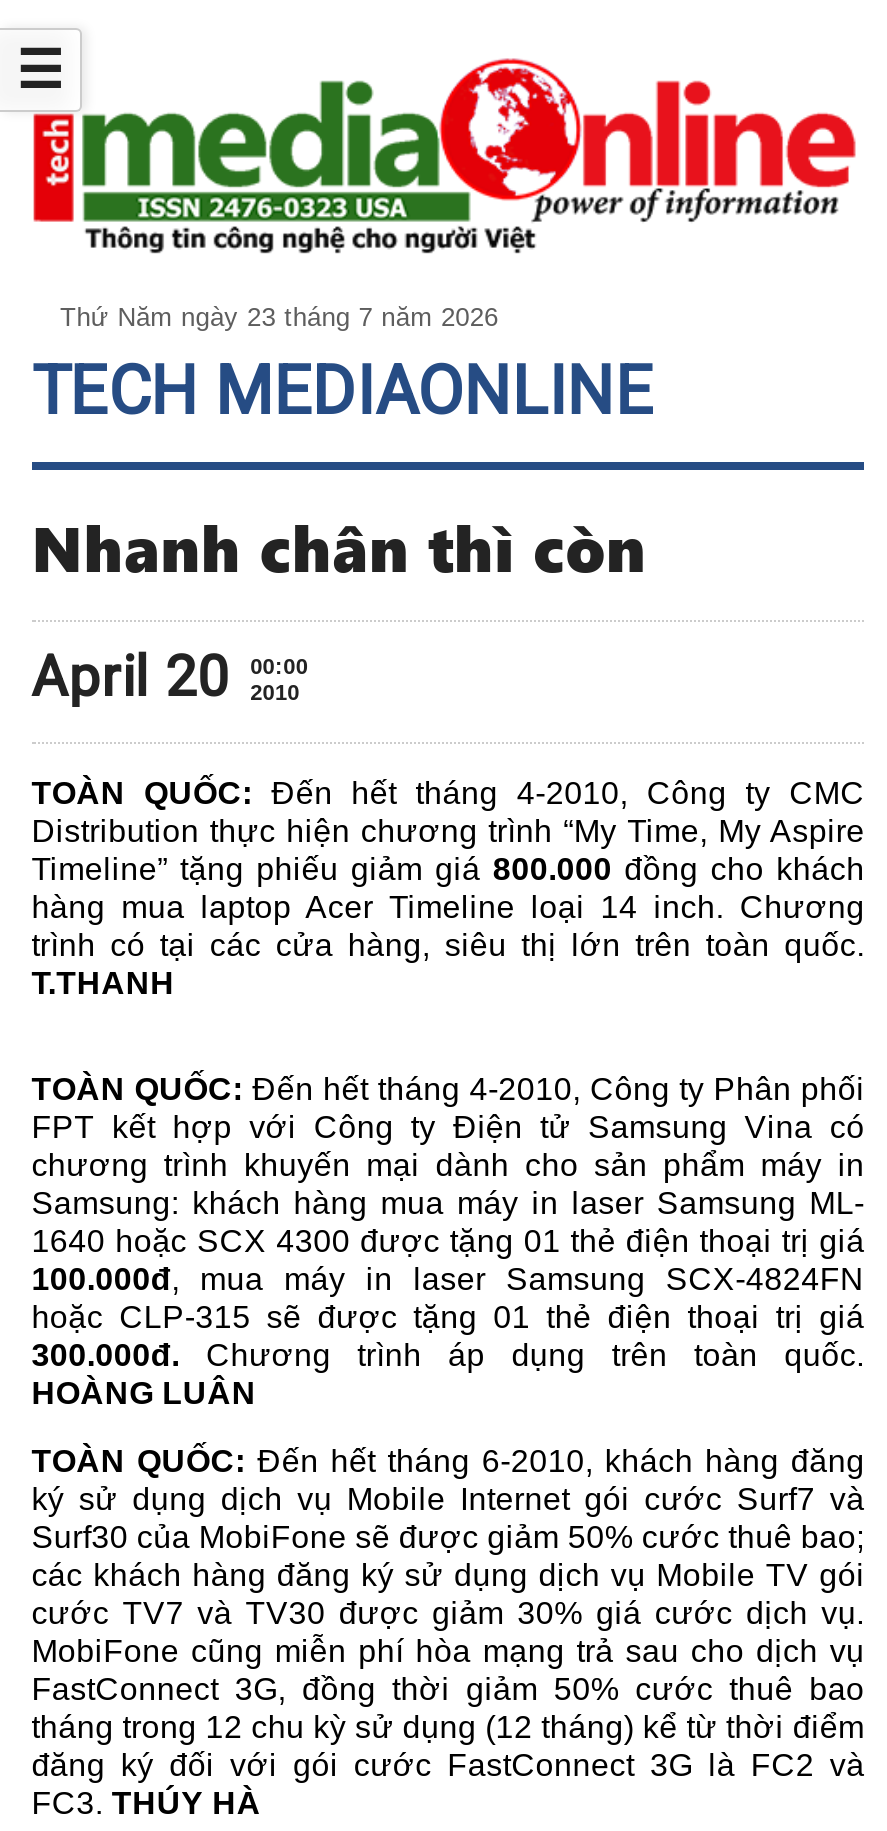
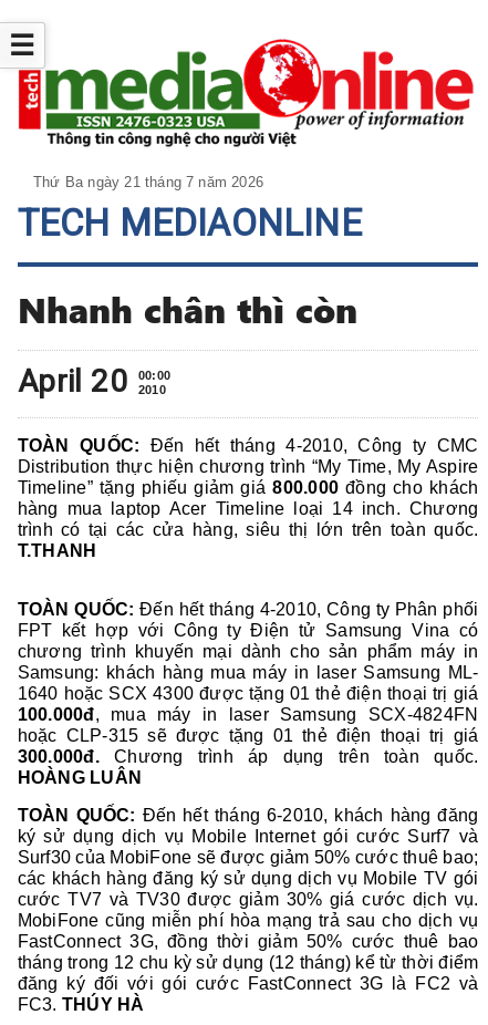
- Thứ Năm ngày 23 tháng 7 năm 2026
+ Thứ Ba ngày 21 tháng 7 năm 2026
